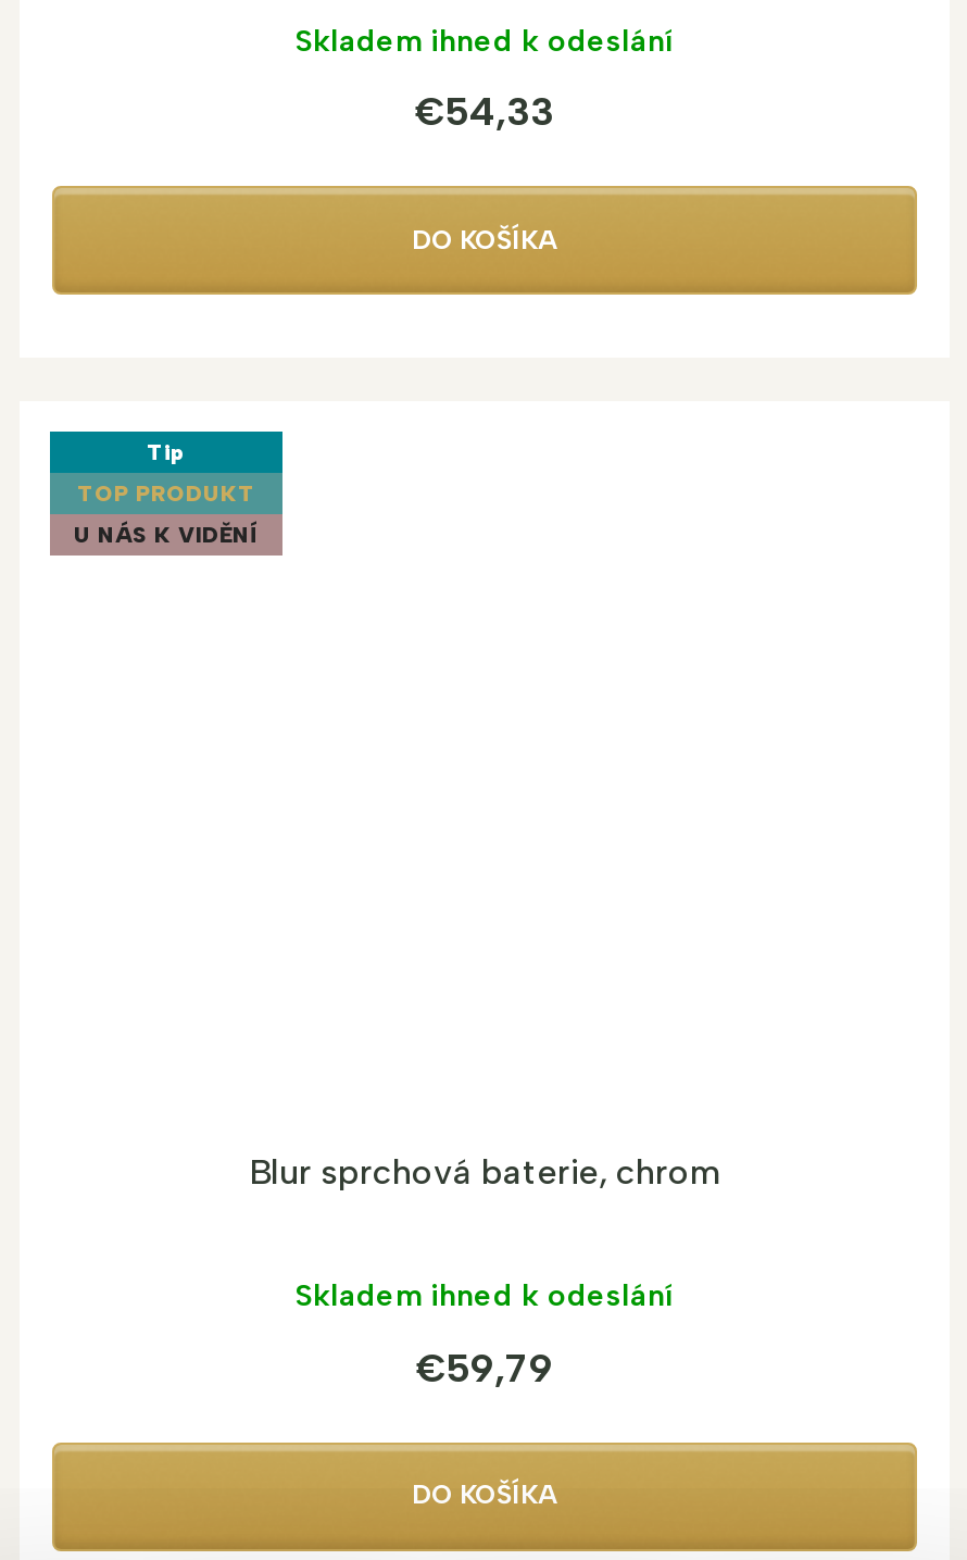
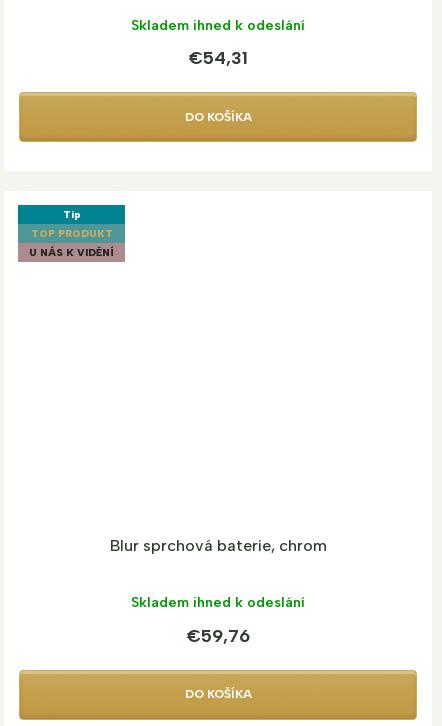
- €54,33
+ €54,31

- €59,79
+ €59,76
